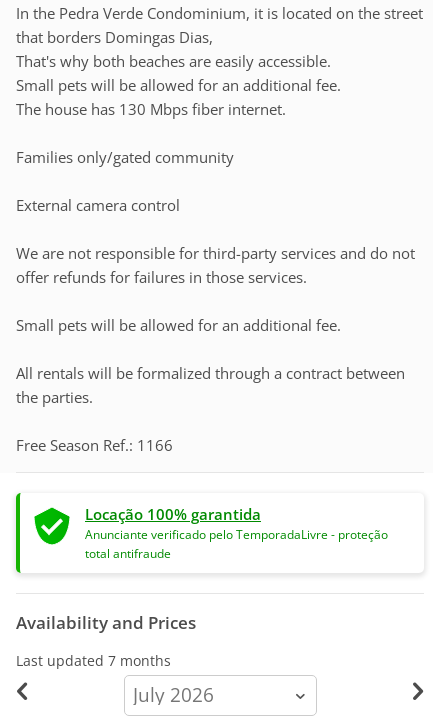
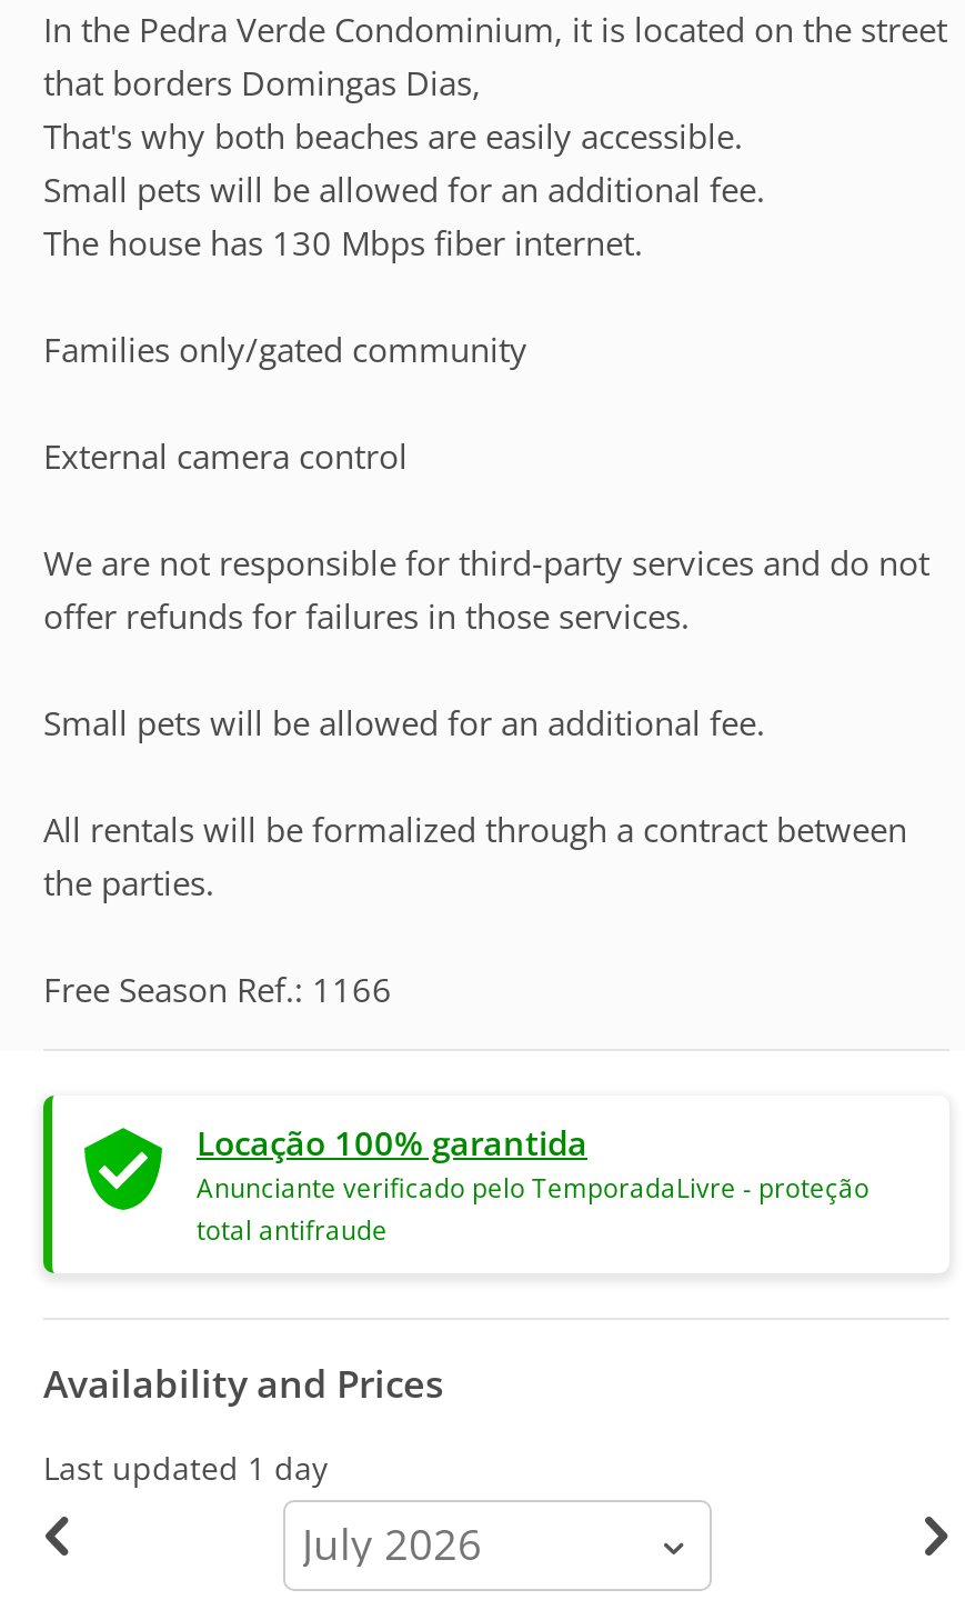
- Last updated 7 months
+ Last updated 1 day
